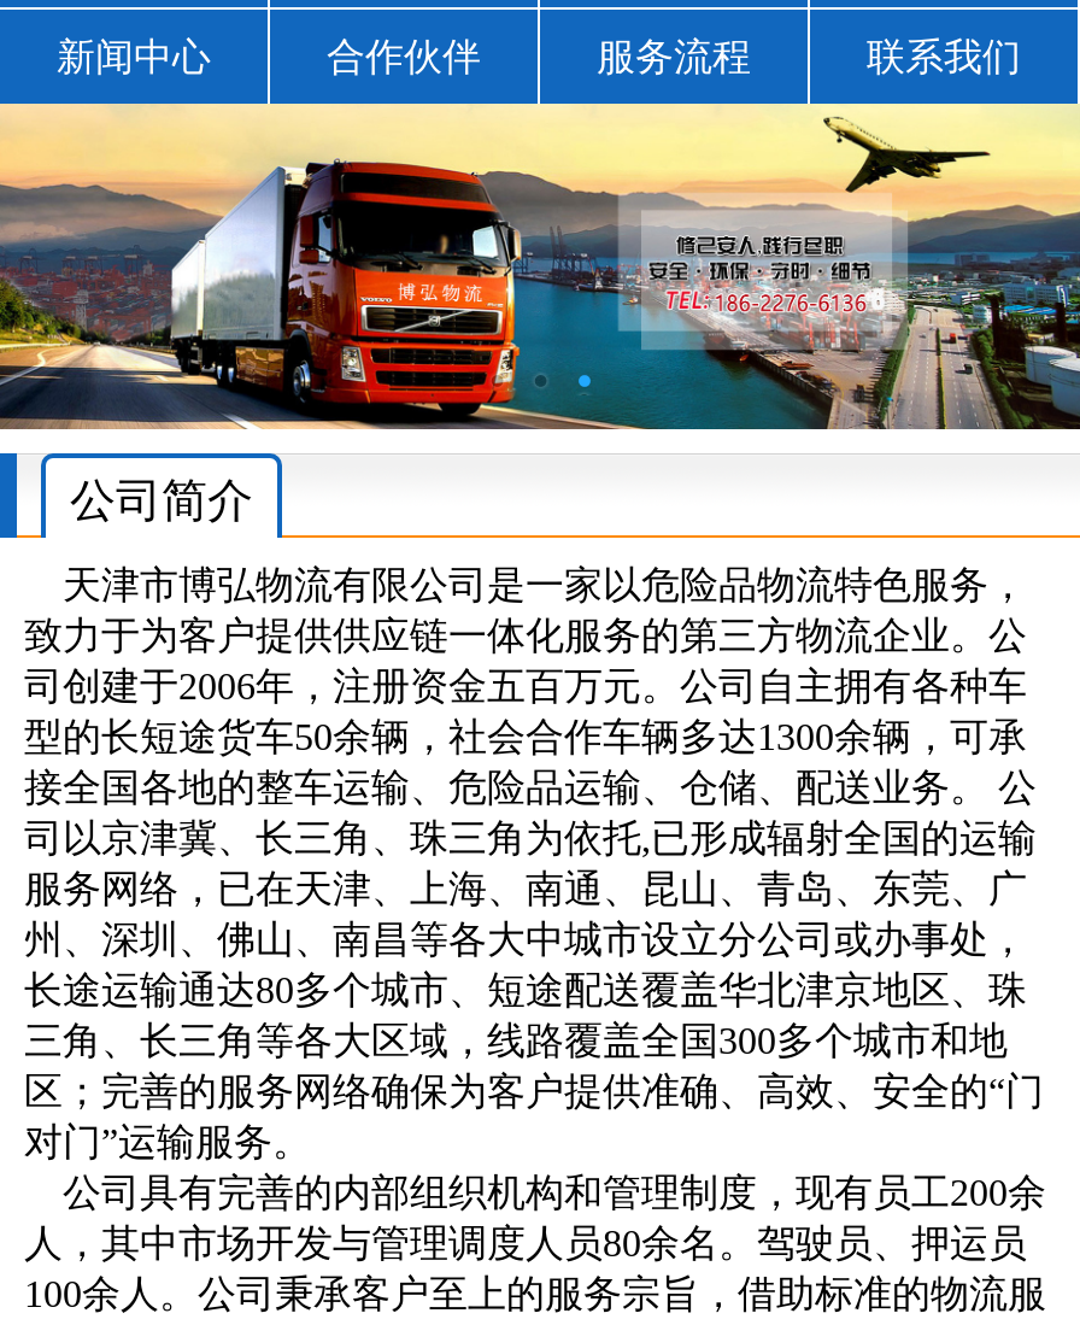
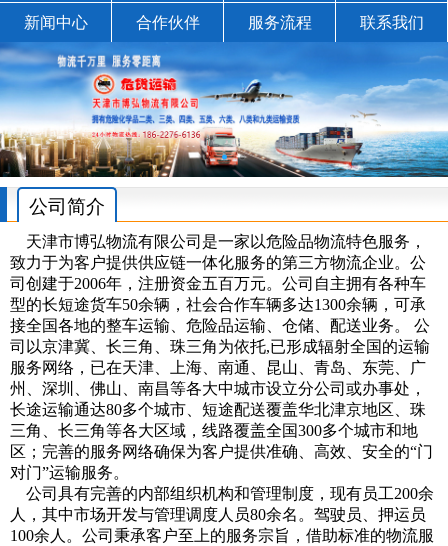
- [image]
+ [image]
